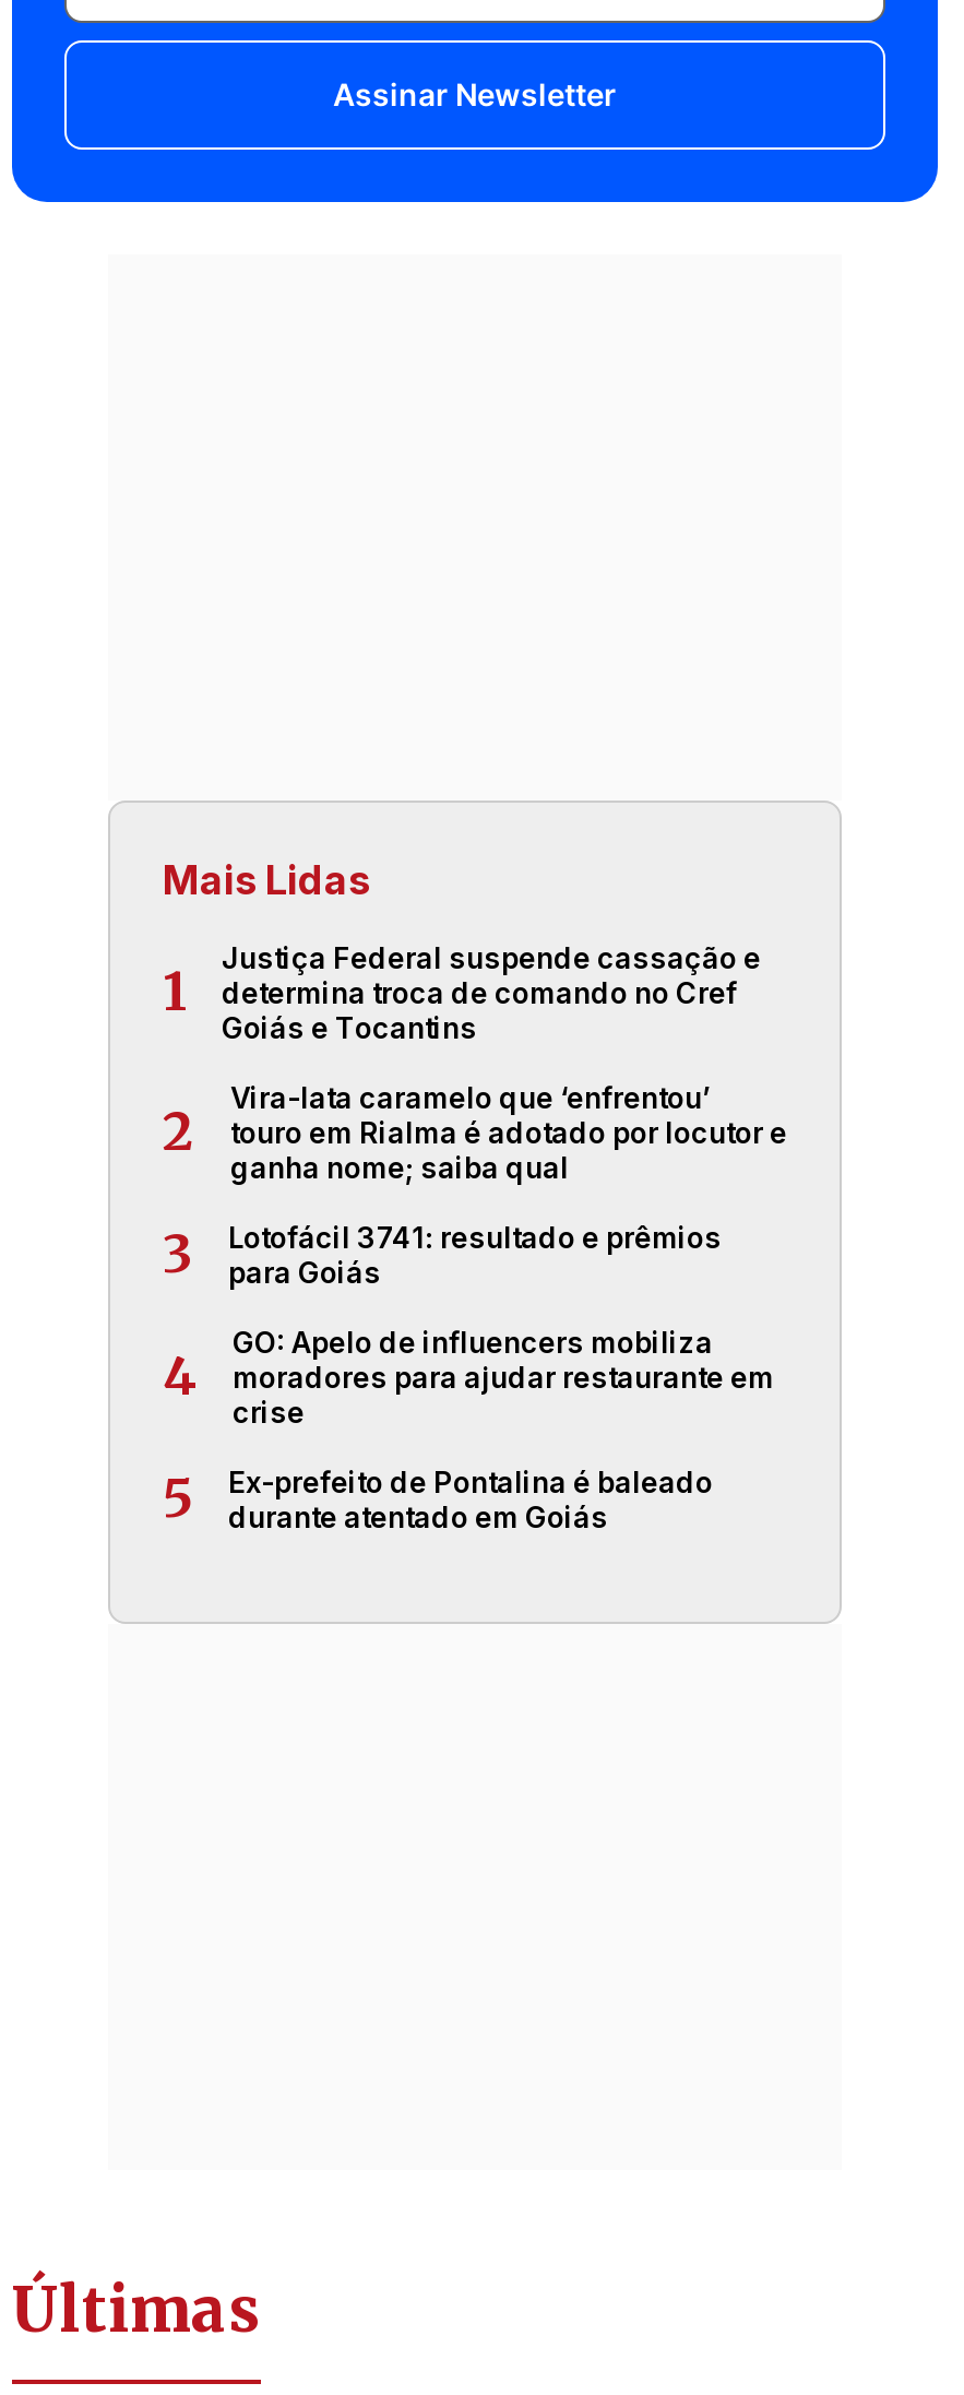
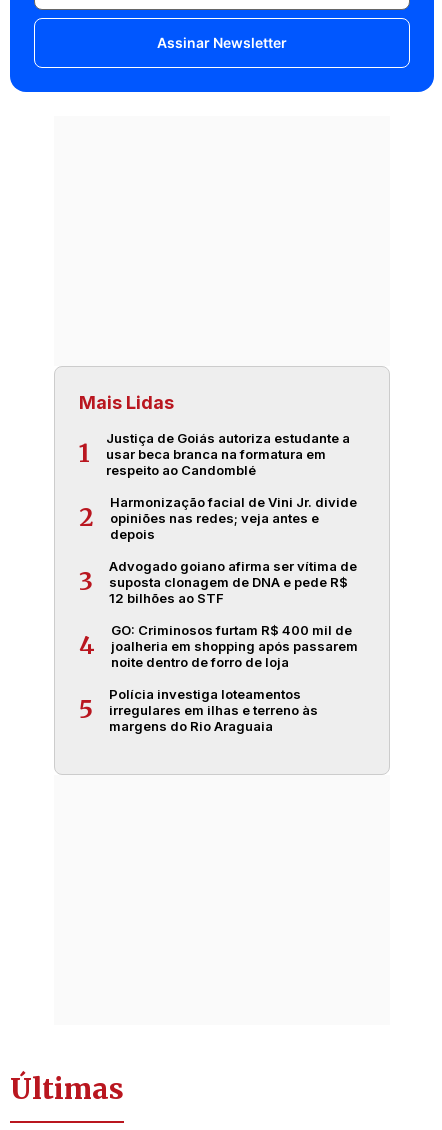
- Justiça Federal suspende cassação e
- determina troca de comando no Cref
- Goiás e Tocantins
+ Justiça de Goiás autoriza estudante a
+ usar beca branca na formatura em
+ respeito ao Candomblé

- Vira-lata caramelo que ‘enfrentou’
- touro em Rialma é adotado por locutor e
- ganha nome; saiba qual
+ Harmonização facial de Vini Jr. divide
+ opiniões nas redes; veja antes e
+ depois

- Lotofácil 3741: resultado e prêmios
- para Goiás
+ Advogado goiano afirma ser vítima de
+ suposta clonagem de DNA e pede R$
+ 12 bilhões ao STF

- GO: Apelo de influencers mobiliza
- moradores para ajudar restaurante em
- crise
+ GO: Criminosos furtam R$ 400 mil de
+ joalheria em shopping após passarem
+ noite dentro de forro de loja

- Ex-prefeito de Pontalina é baleado
- durante atentado em Goiás
+ Polícia investiga loteamentos
+ irregulares em ilhas e terreno às
+ margens do Rio Araguaia
